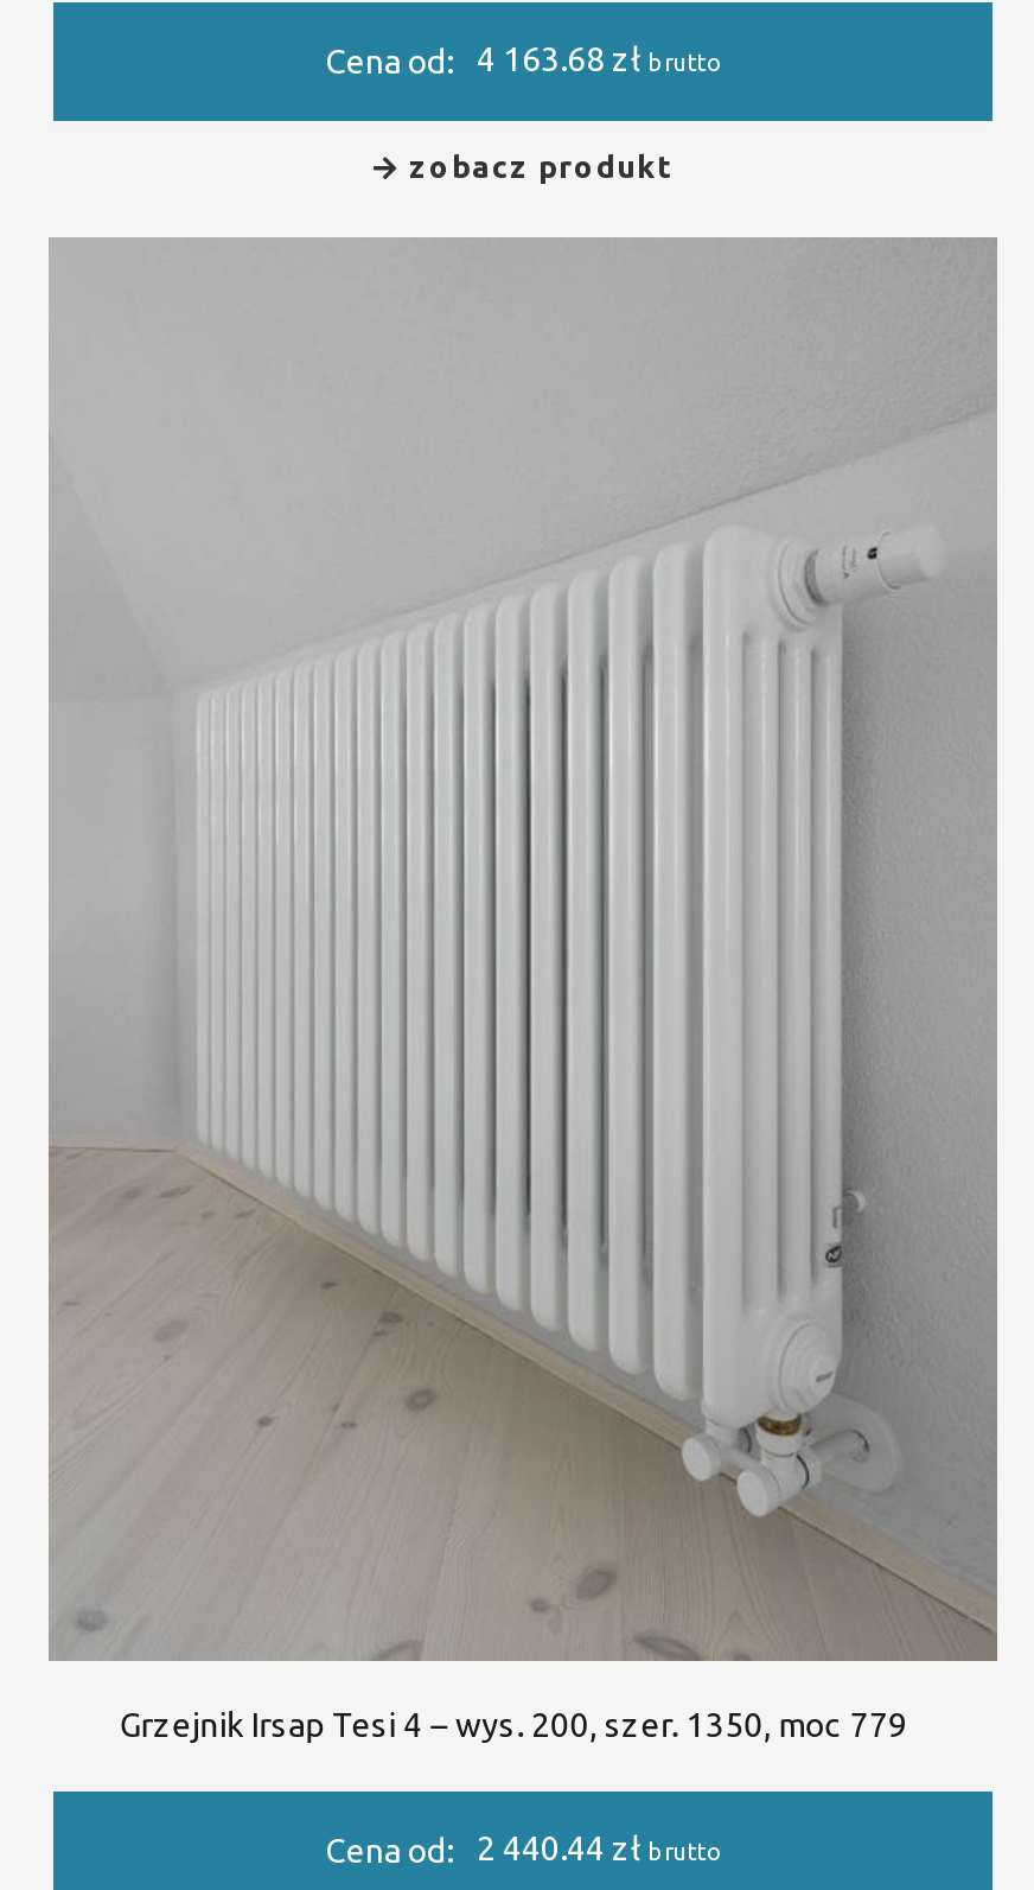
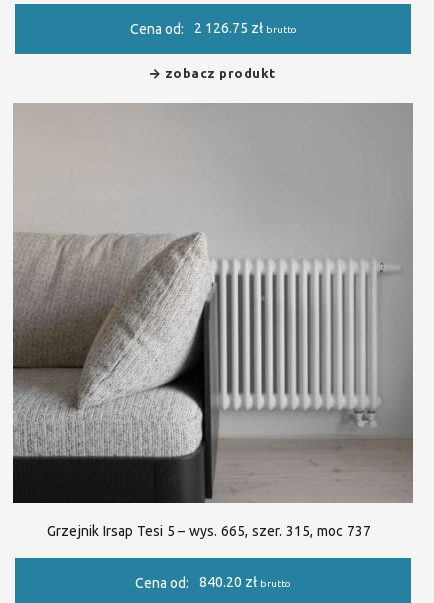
- Cena od: 4 163.68 zł brutto
+ Cena od: 2 126.75 zł brutto

- [image]
- Grzejnik Irsap Tesi 4 – wys. 200, szer. 1350, moc 779
+ [image]
+ Grzejnik Irsap Tesi 5 – wys. 665, szer. 315, moc 737

- Cena od: 2 440.44 zł brutto
+ Cena od: 840.20 zł brutto
